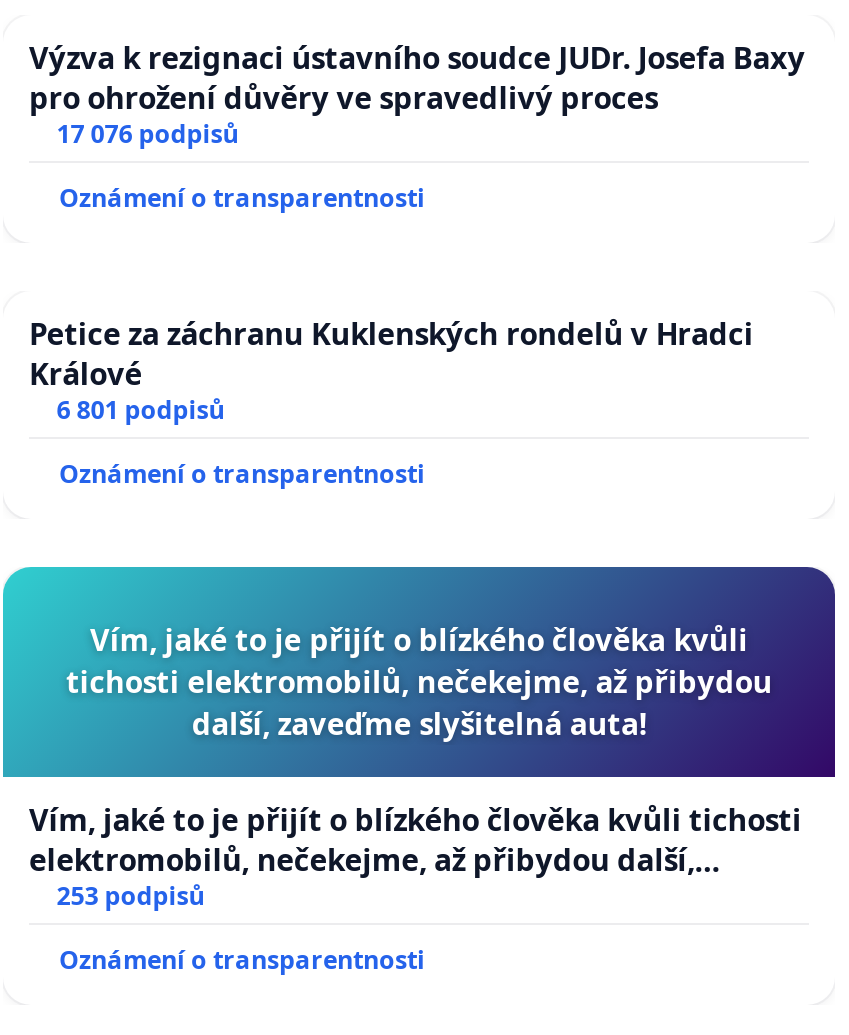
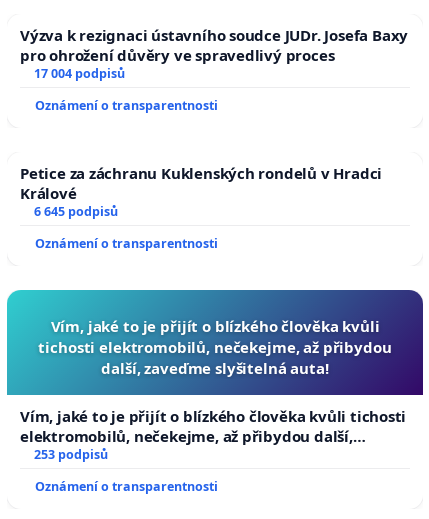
- 17 076 podpisů
+ 17 004 podpisů

- 6 801 podpisů
+ 6 645 podpisů
